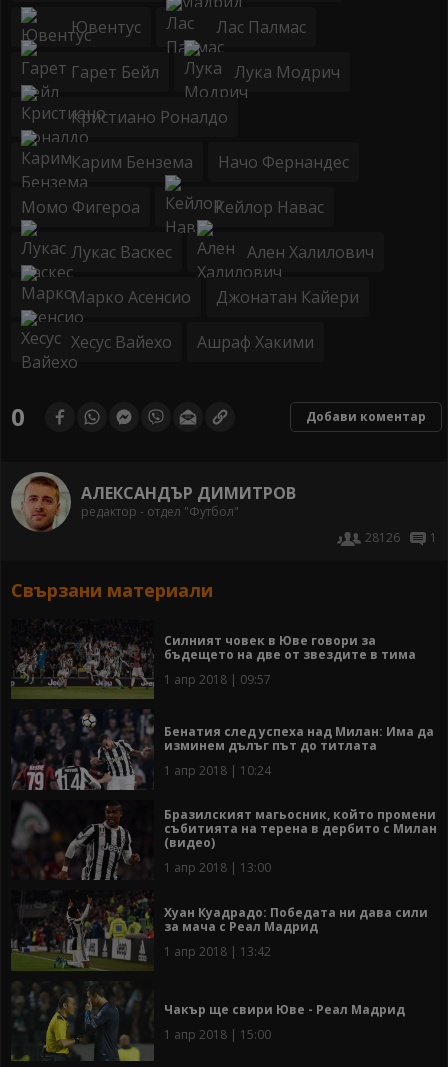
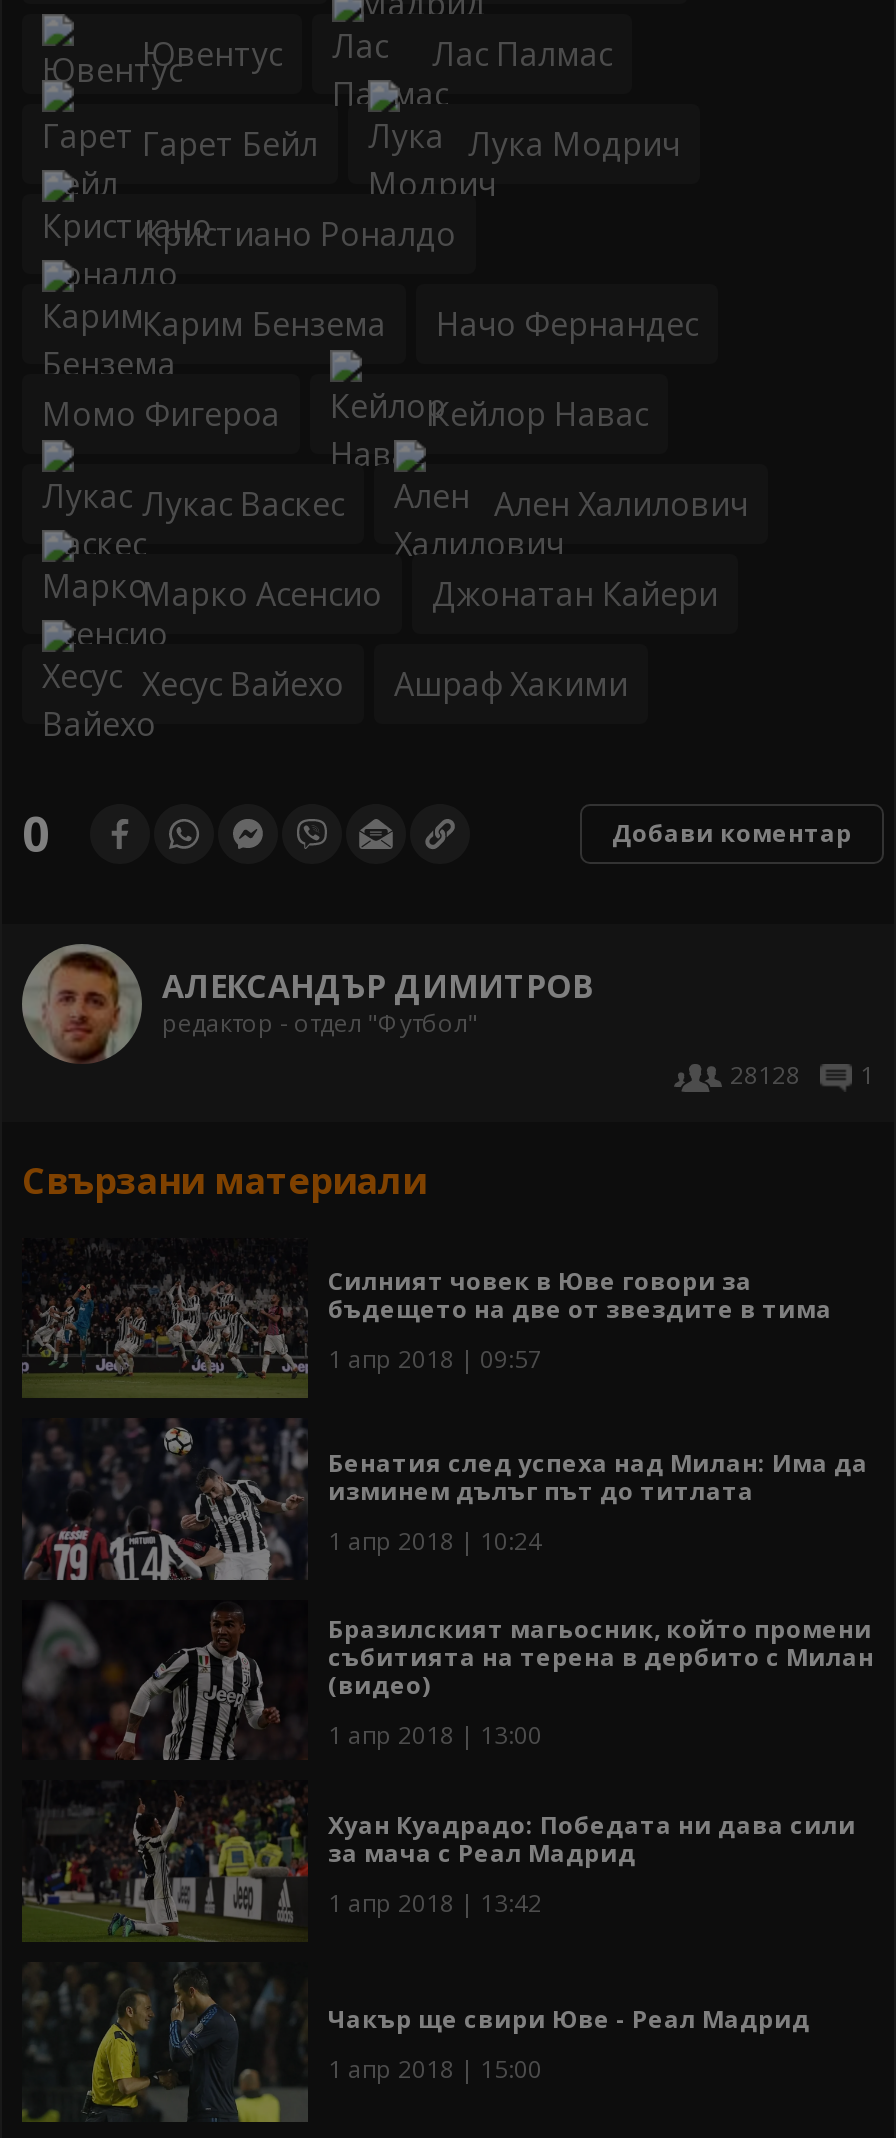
- 28126 1
+ 28128 1
